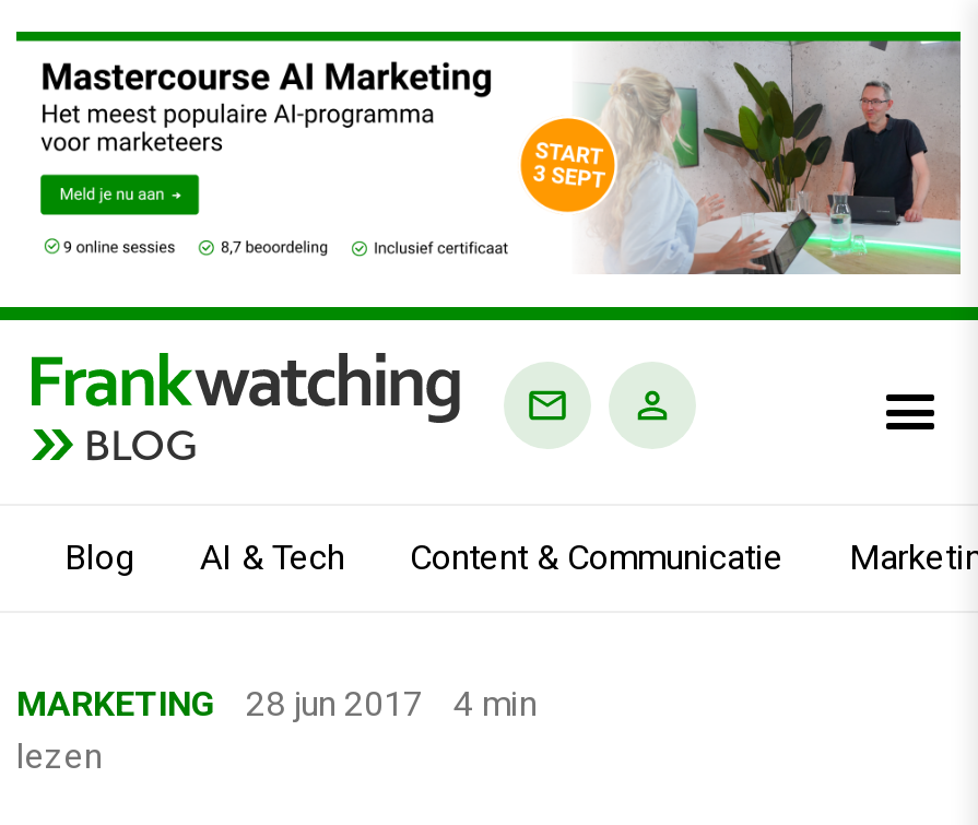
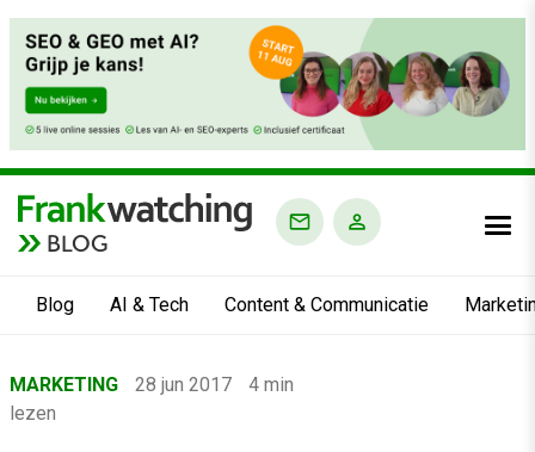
- [image]
+ [image]
